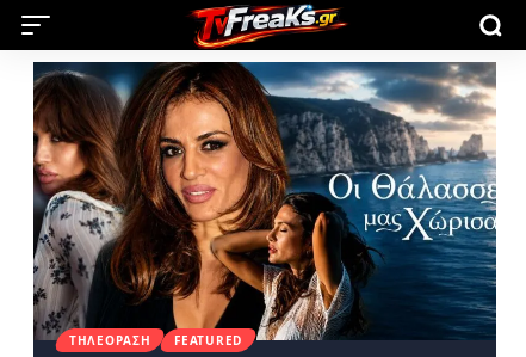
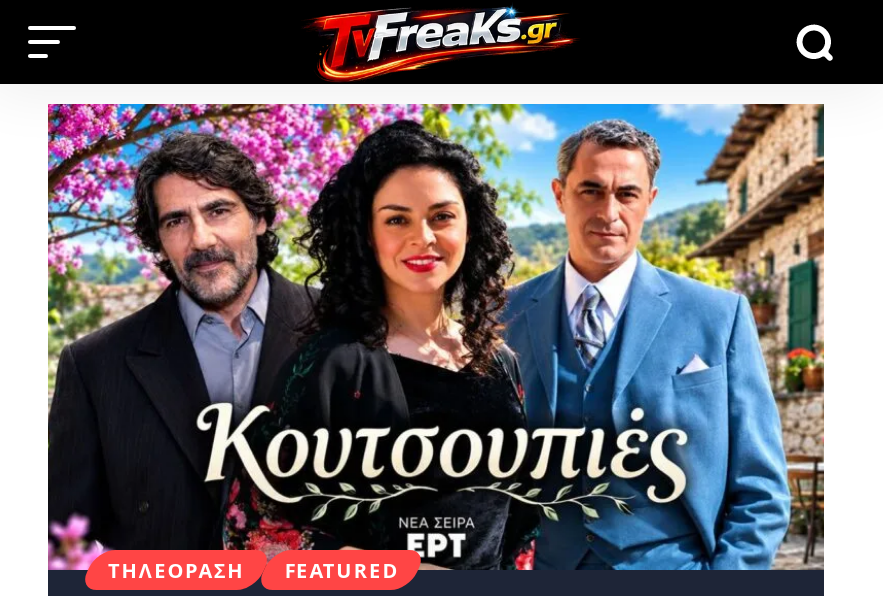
- [image]
+ [image]
